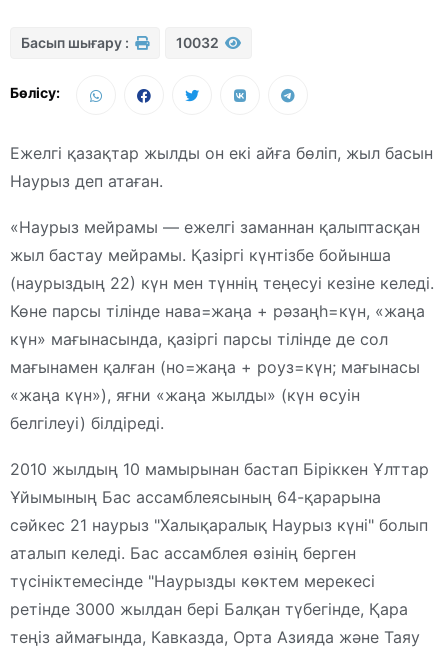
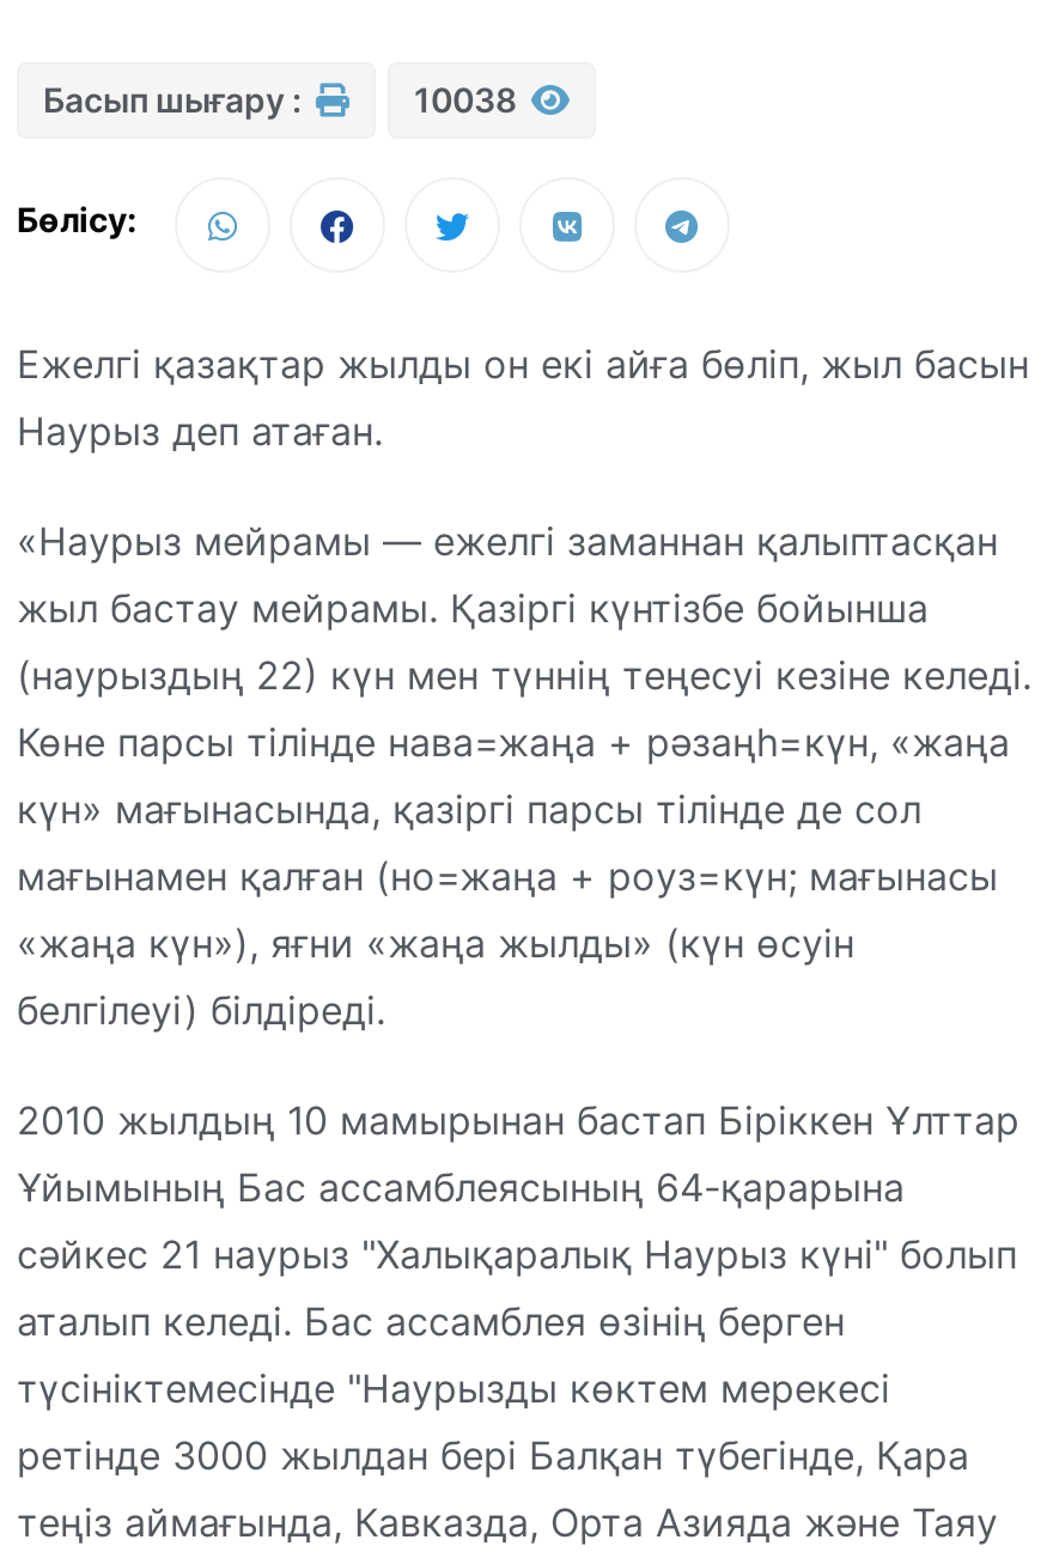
- 10032
+ 10038
